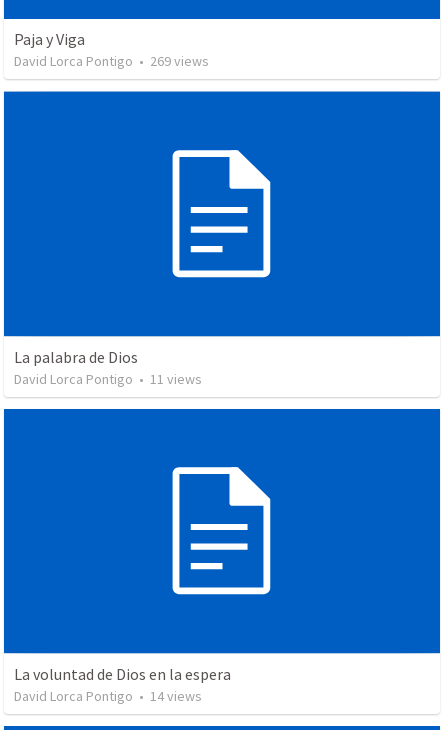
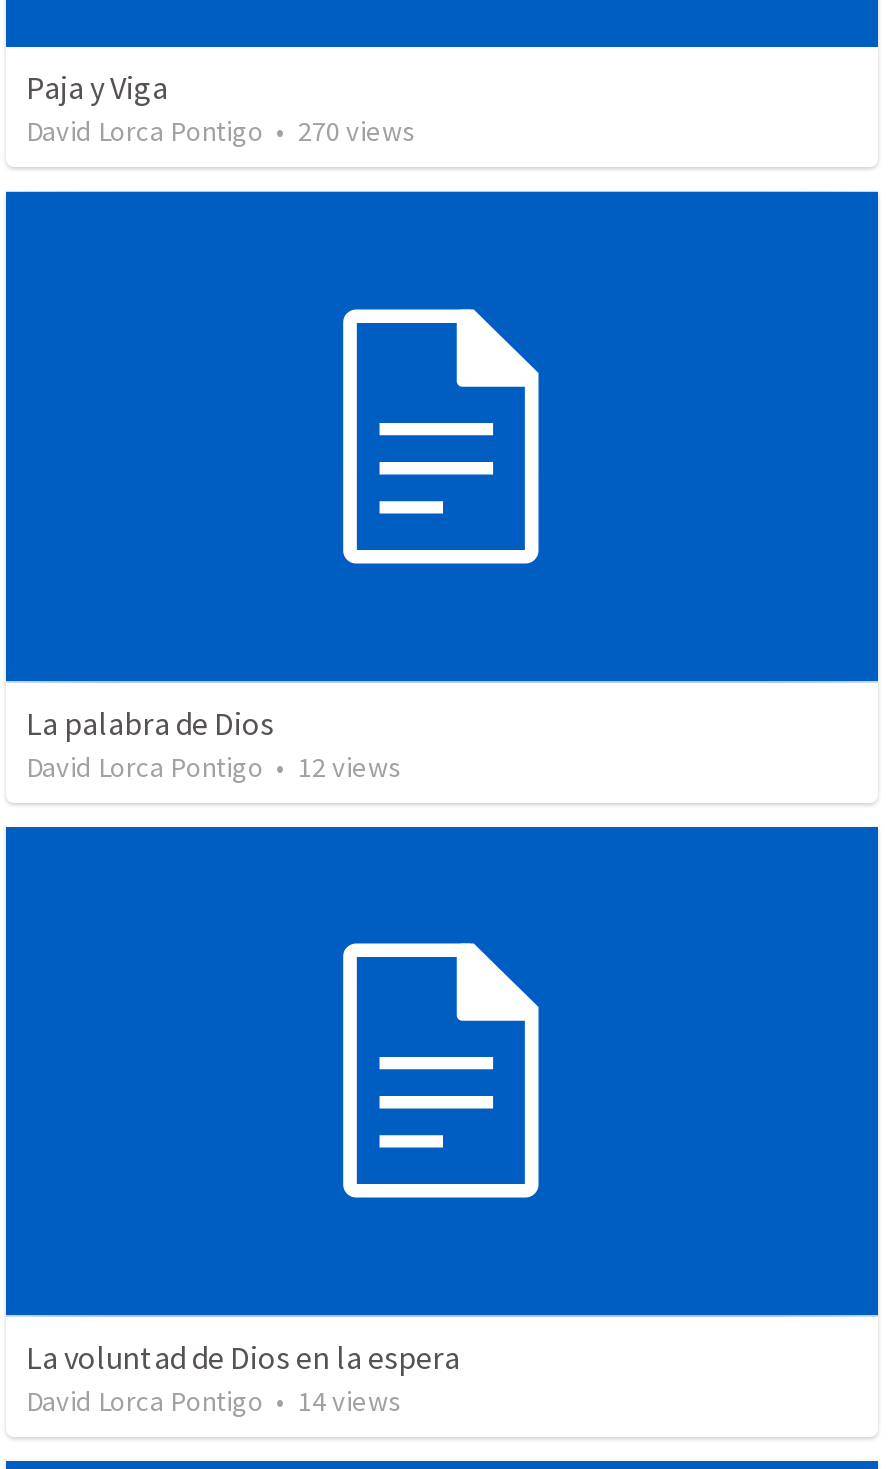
- David Lorca Pontigo • 269 views
+ David Lorca Pontigo • 270 views

- David Lorca Pontigo • 11 views
+ David Lorca Pontigo • 12 views
